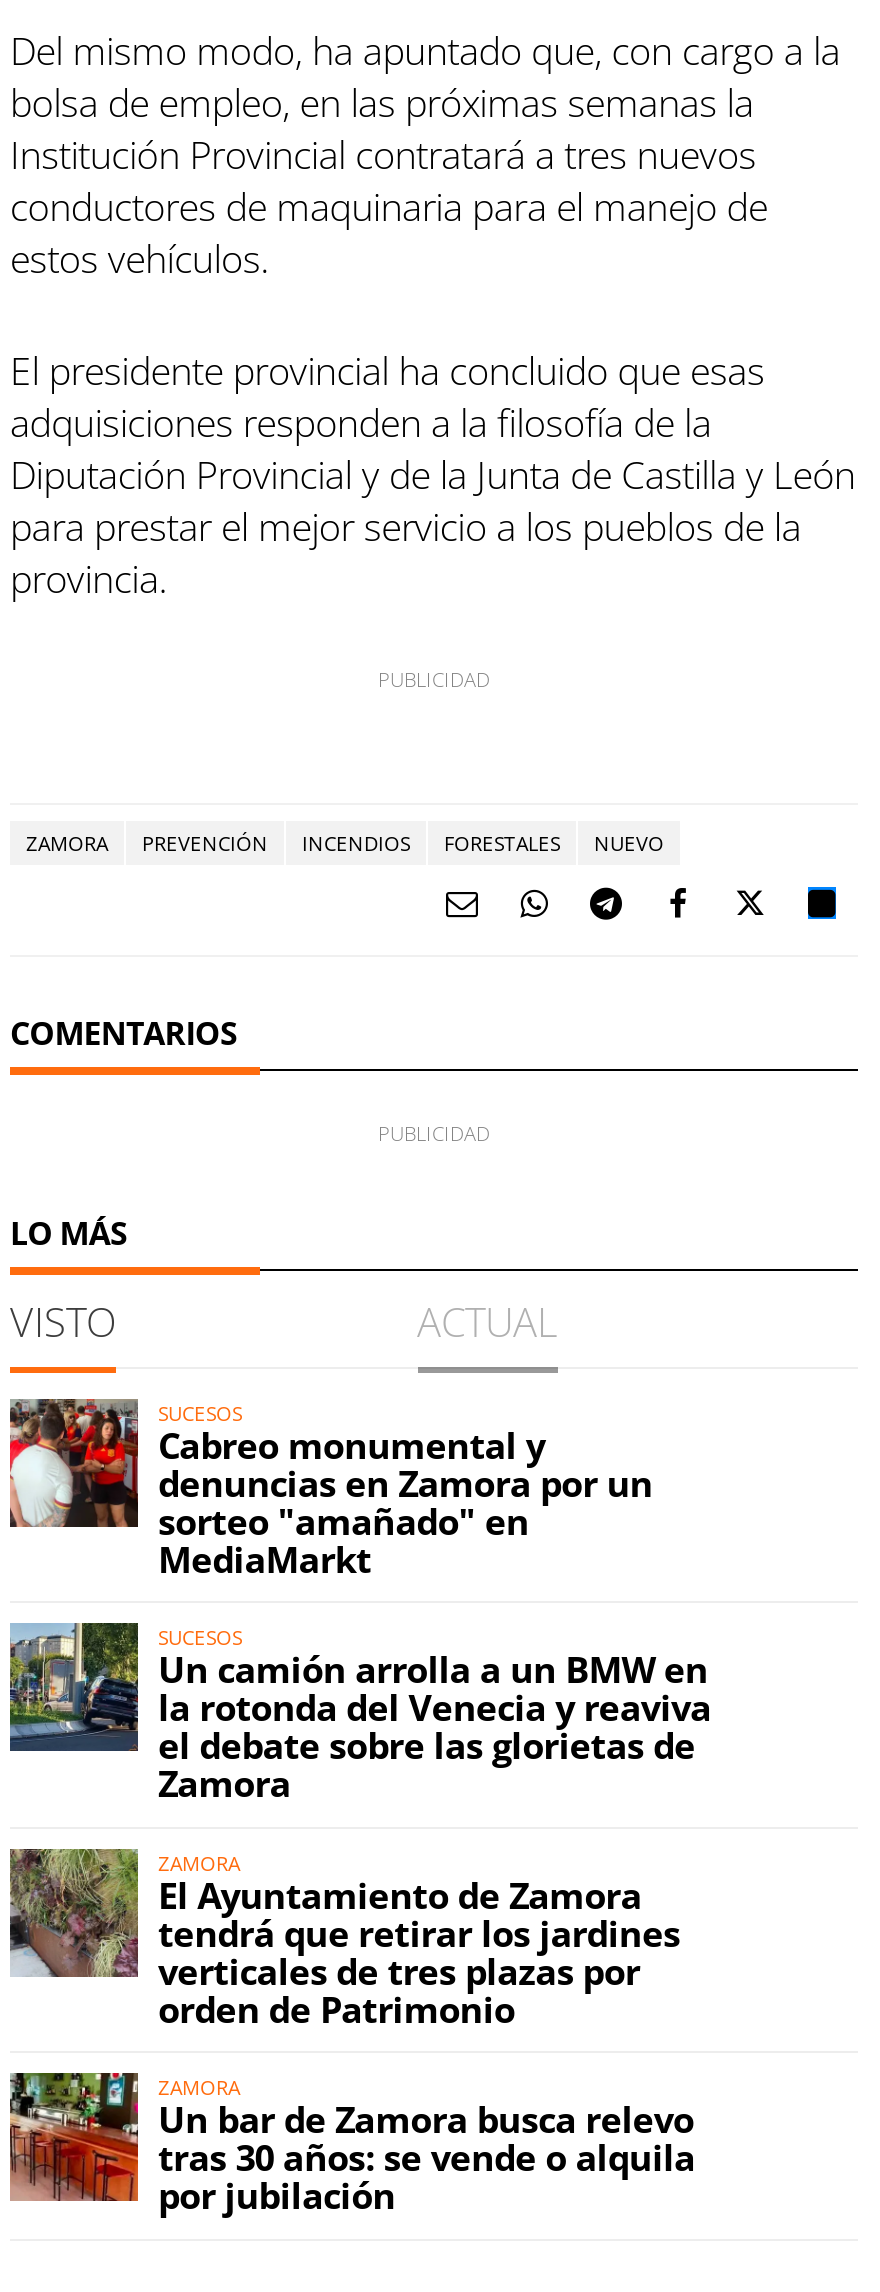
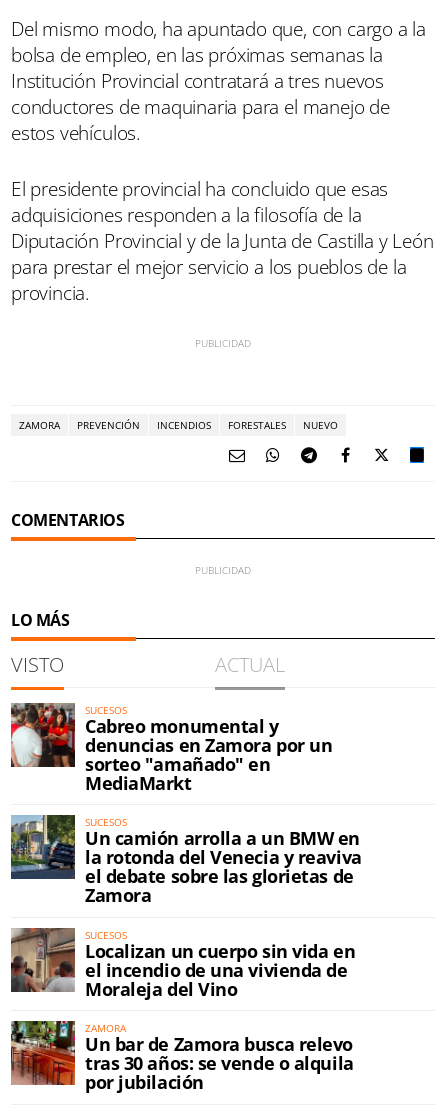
- [image]
- ZAMORA
- El Ayuntamiento de Zamora
- tendrá que retirar los jardines
- verticales de tres plazas por
- orden de Patrimonio
+ [image]
+ SUCESOS
+ Localizan un cuerpo sin vida en
+ el incendio de una vivienda de
+ Moraleja del Vino
